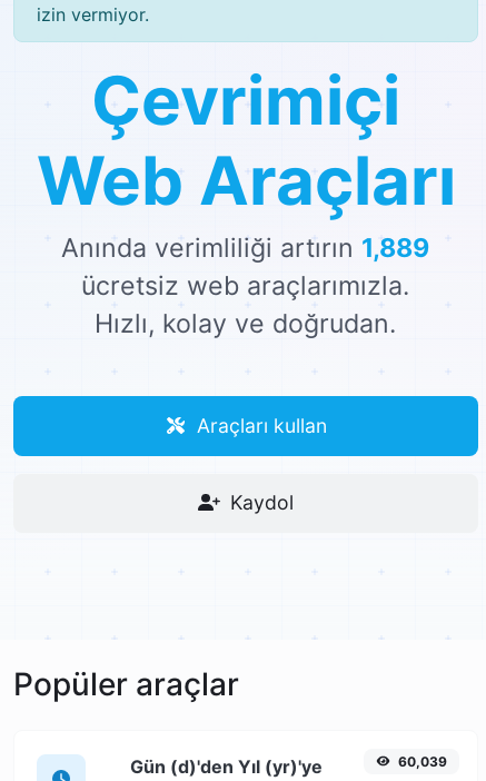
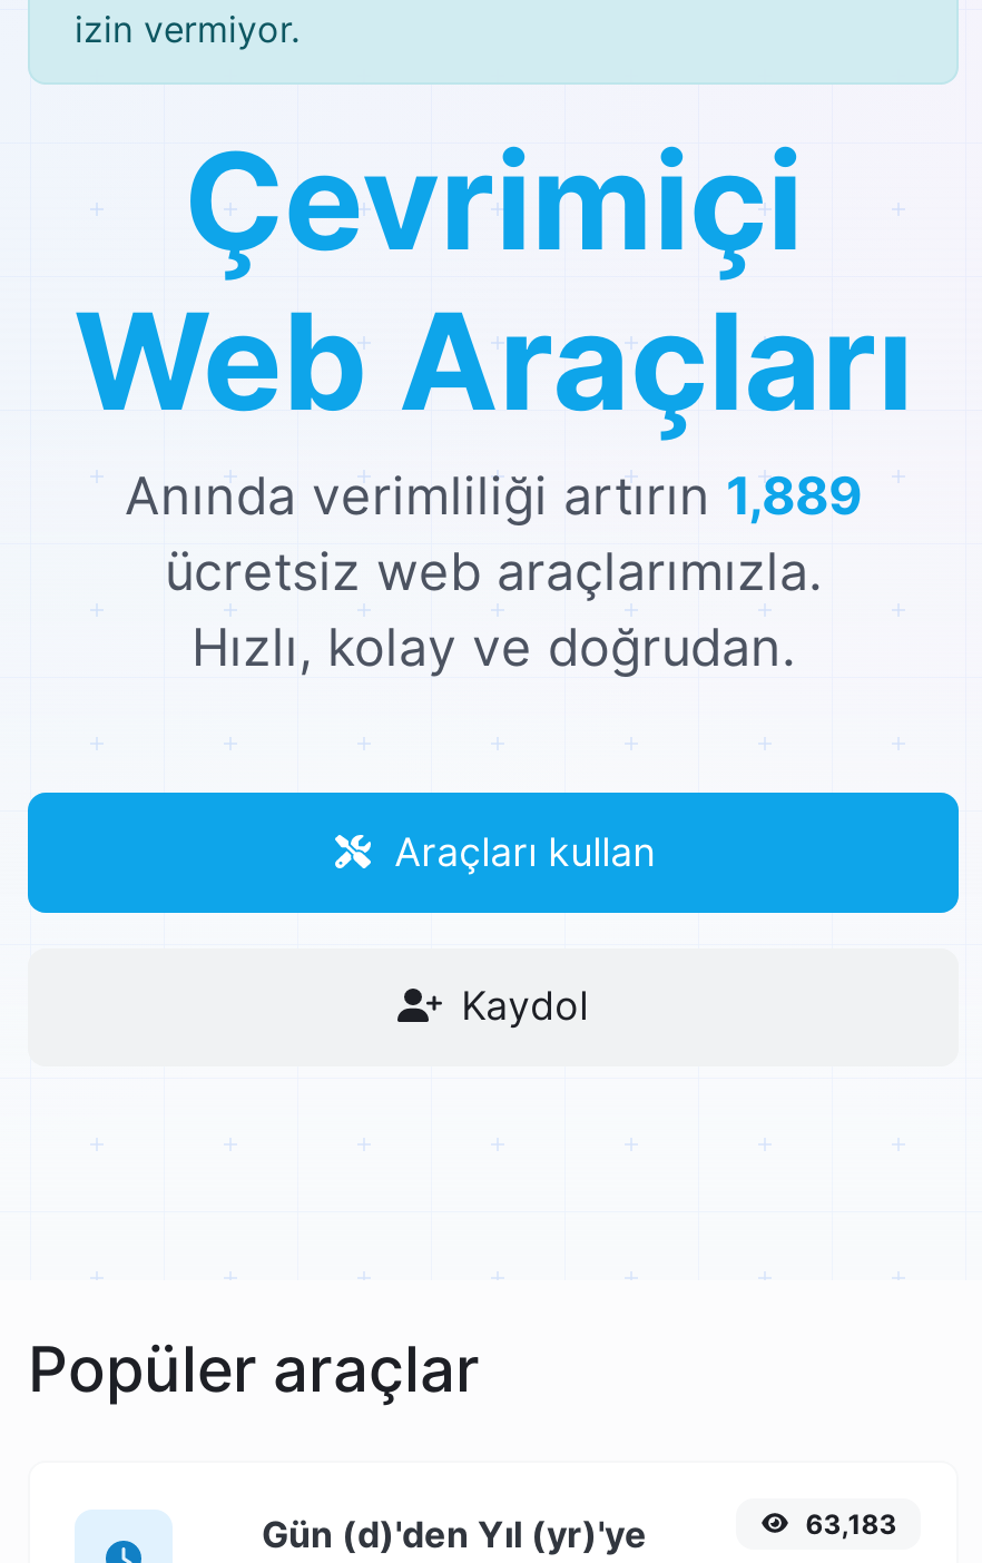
- 60,039
+ 63,183
